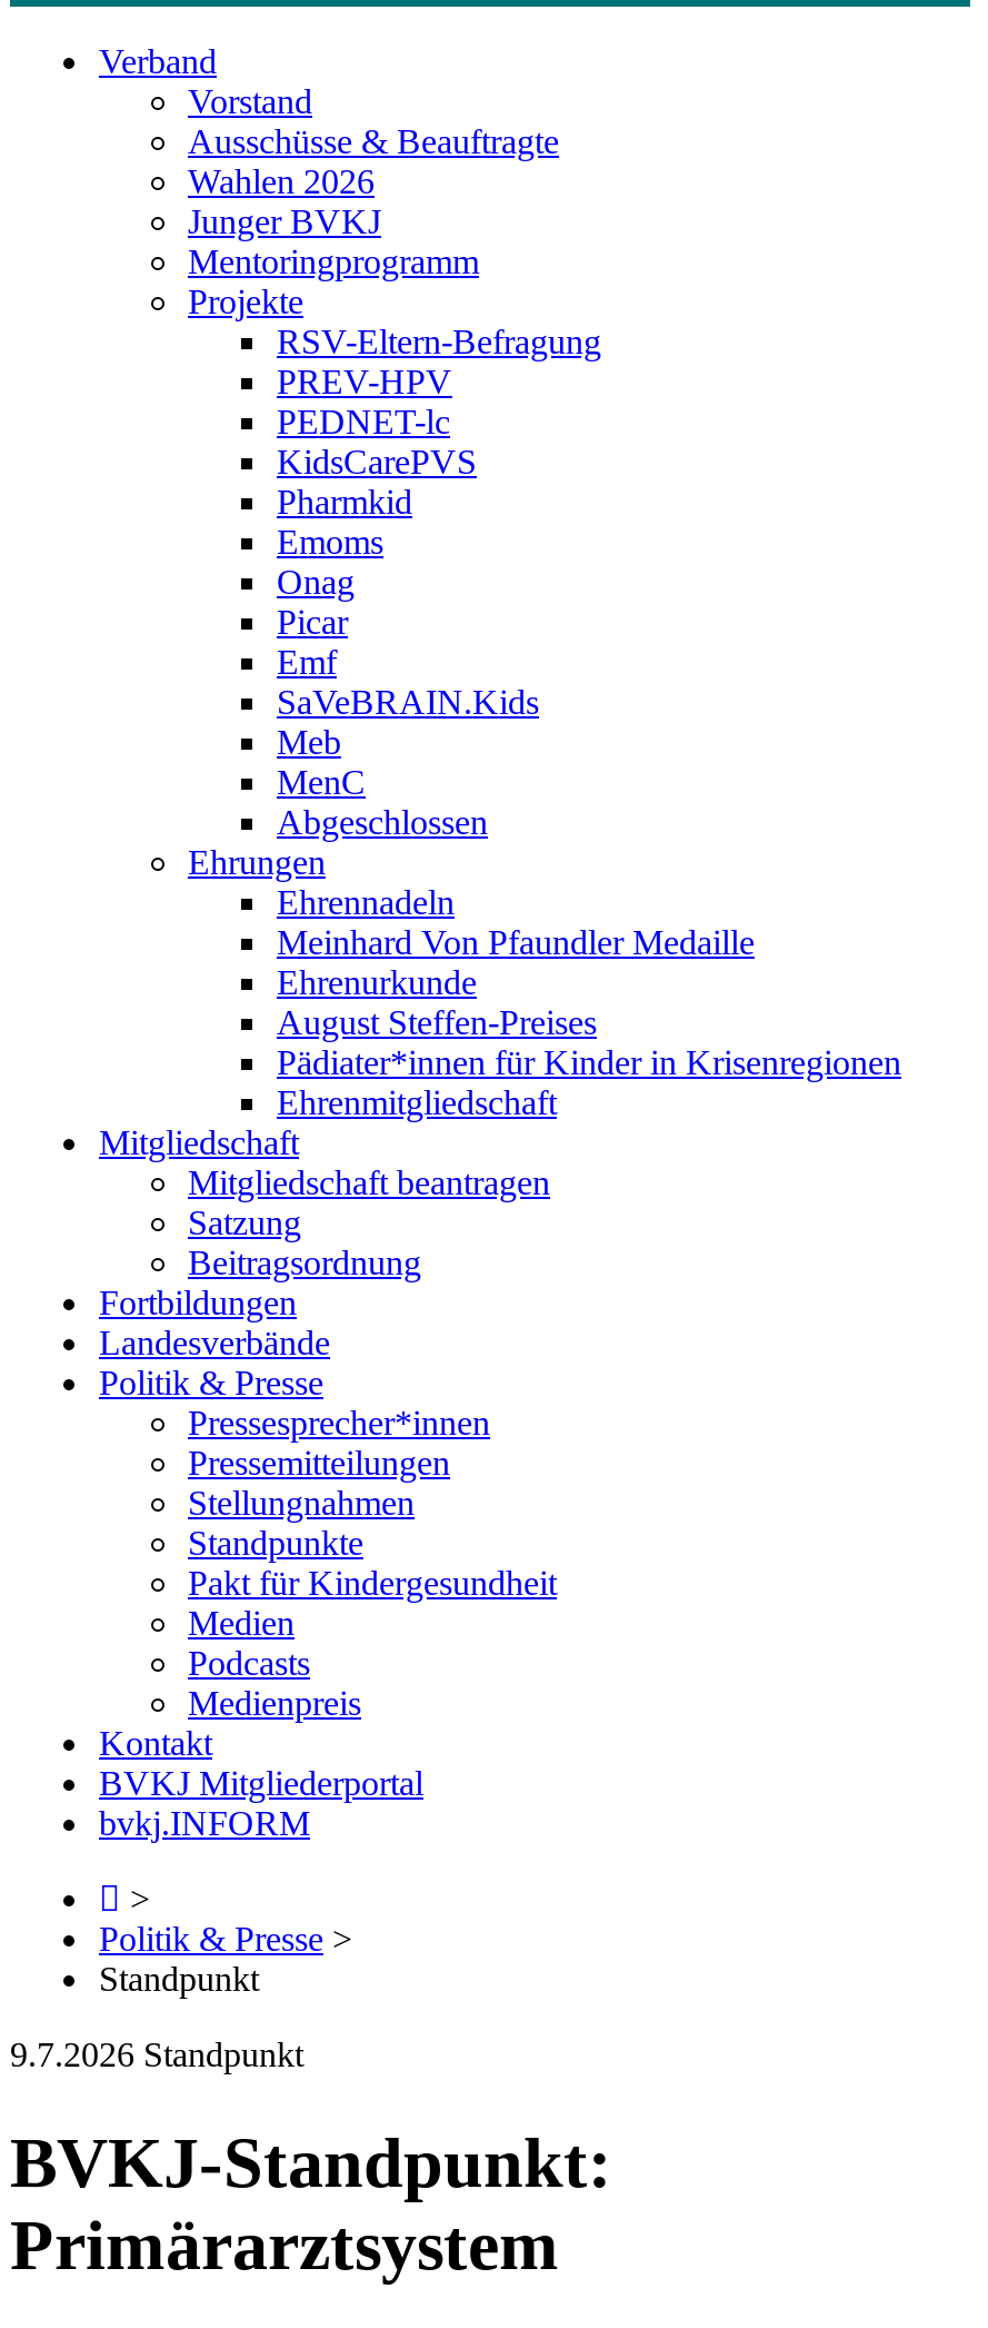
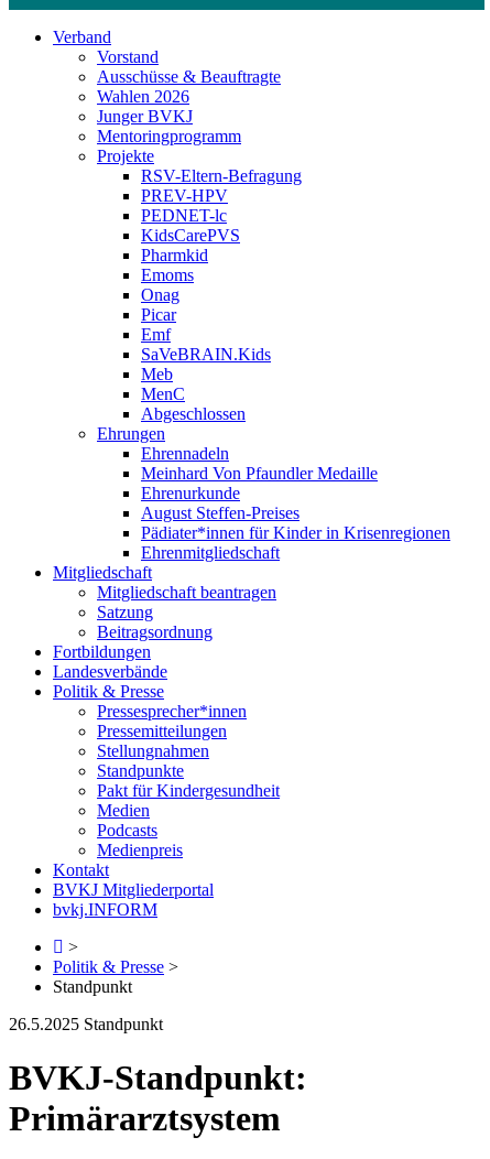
- 9.7.2026 Standpunkt
+ 26.5.2025 Standpunkt
